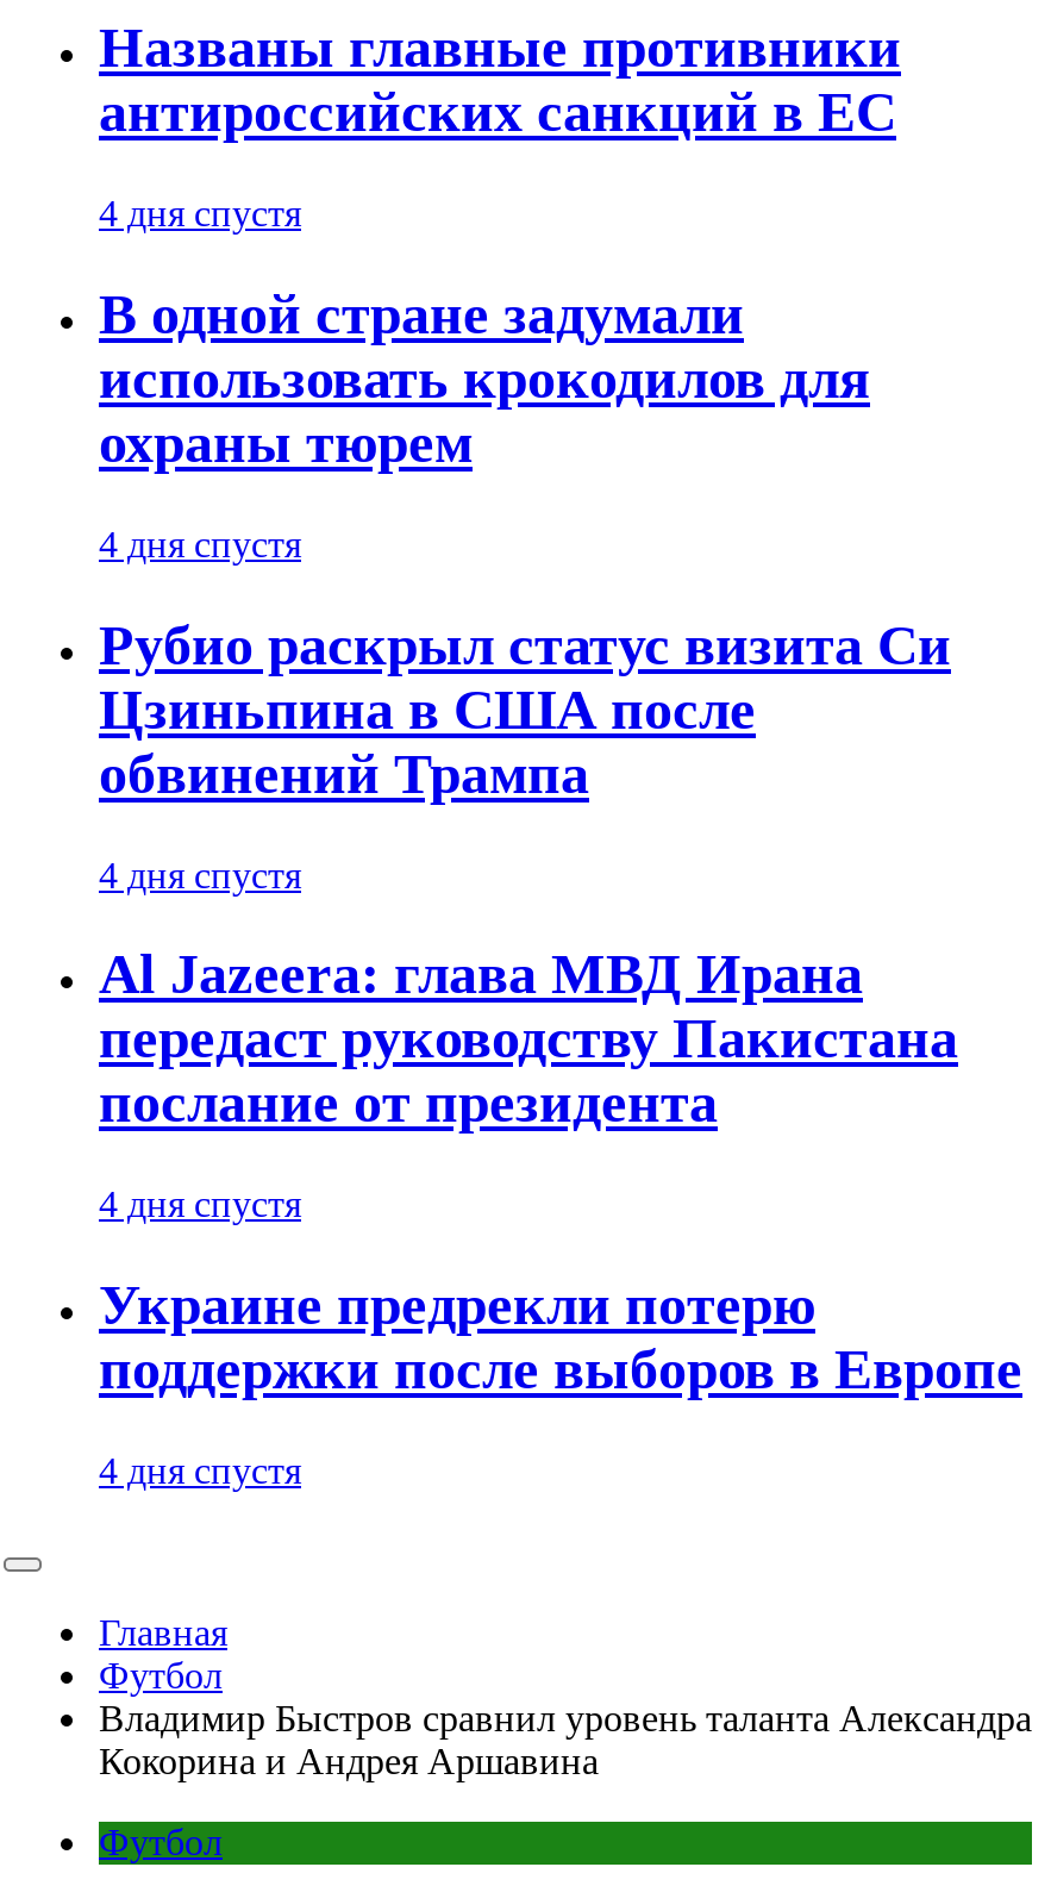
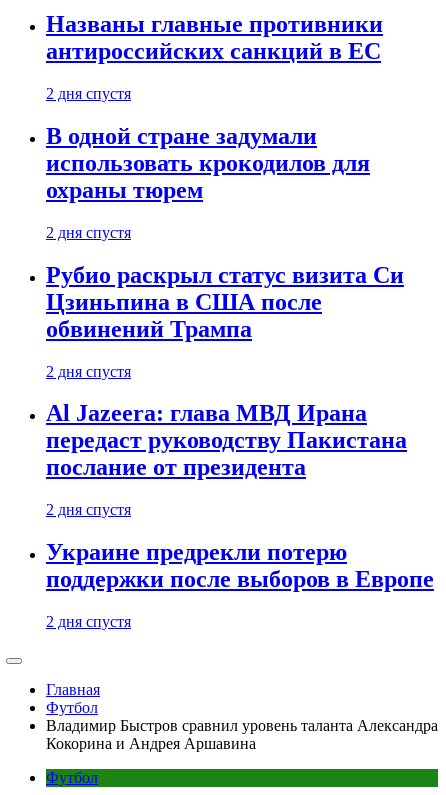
- 4 дня спустя
+ 2 дня спустя

- 4 дня спустя
+ 2 дня спустя

- 4 дня спустя
+ 2 дня спустя

- 4 дня спустя
+ 2 дня спустя

- 4 дня спустя
+ 2 дня спустя
